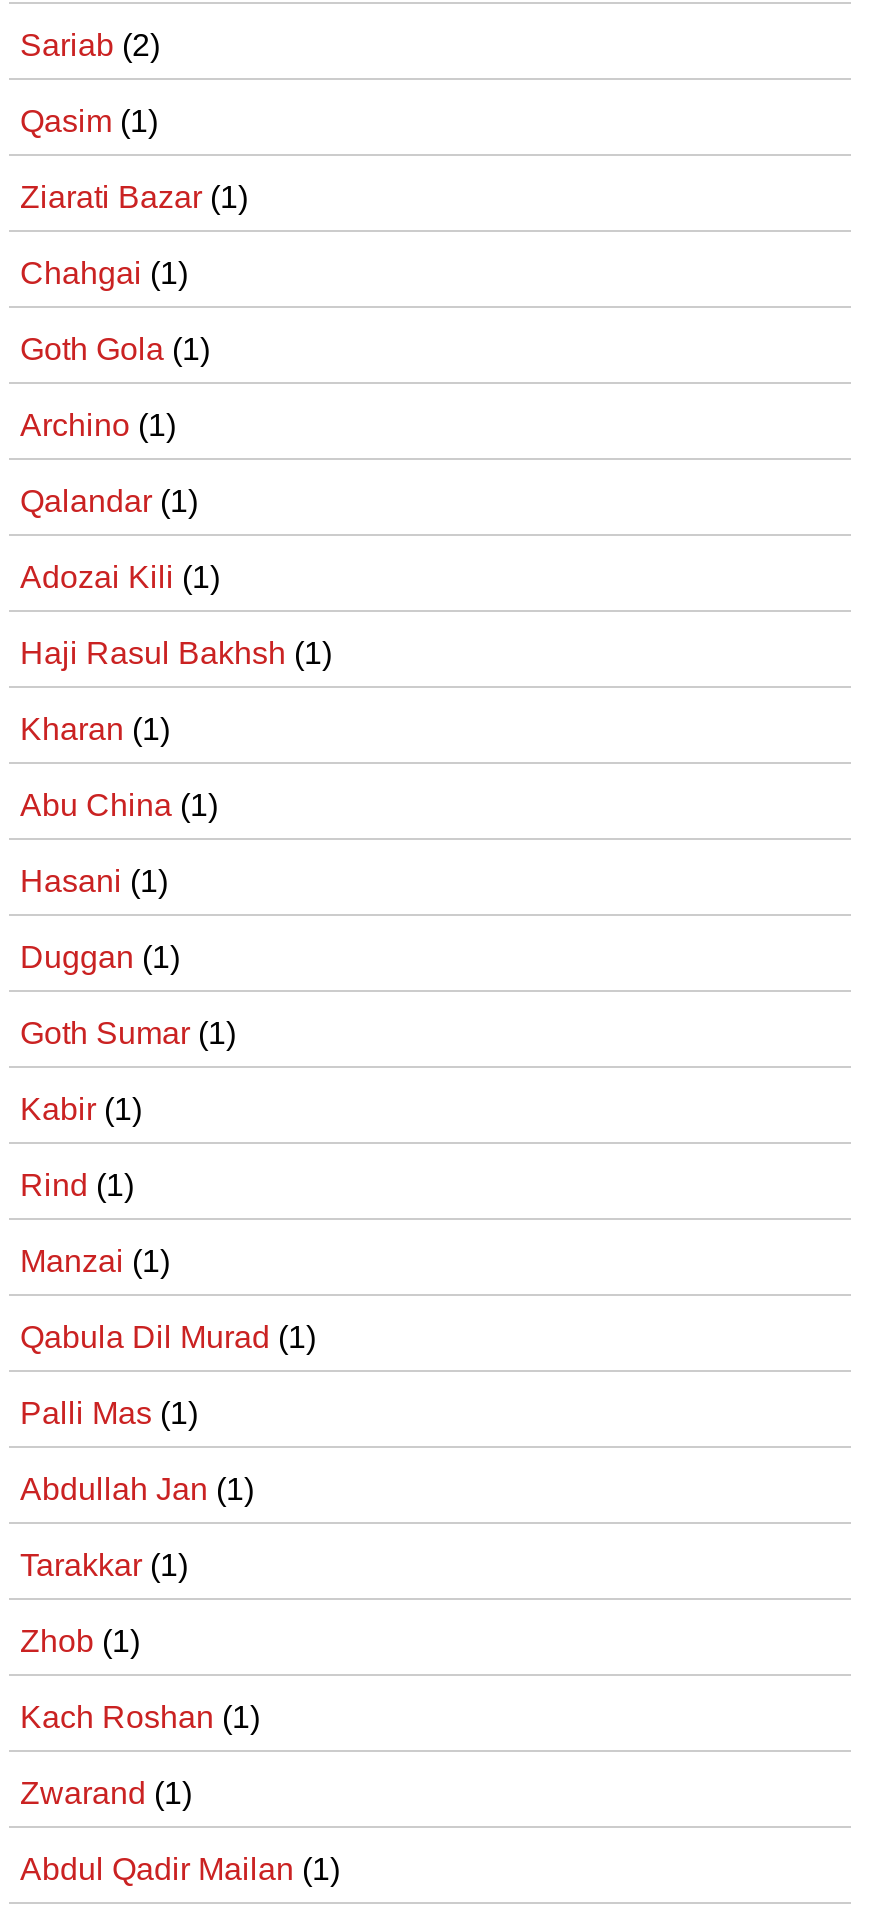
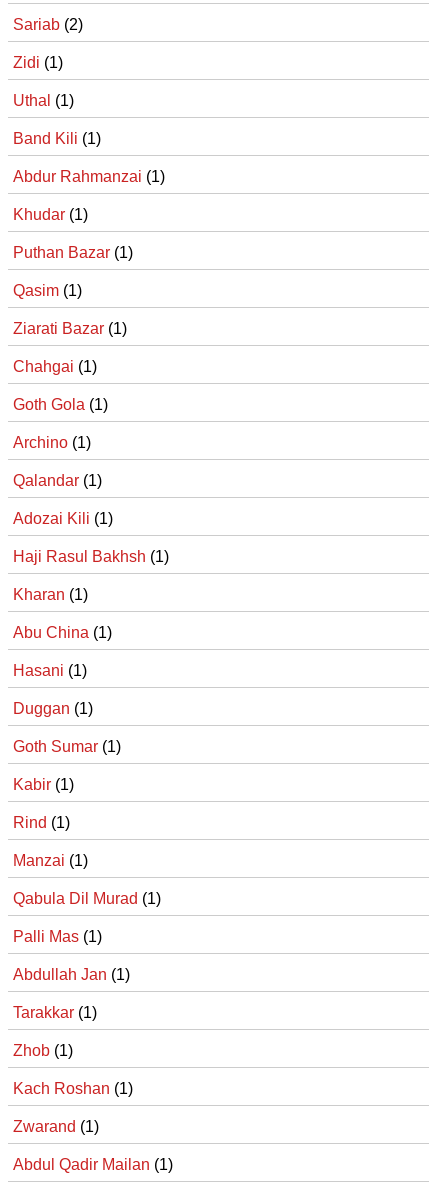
+ Zidi (1)
+ Uthal (1)
+ Band Kili (1)
+ Abdur Rahmanzai (1)
+ Khudar (1)
+ Puthan Bazar (1)
